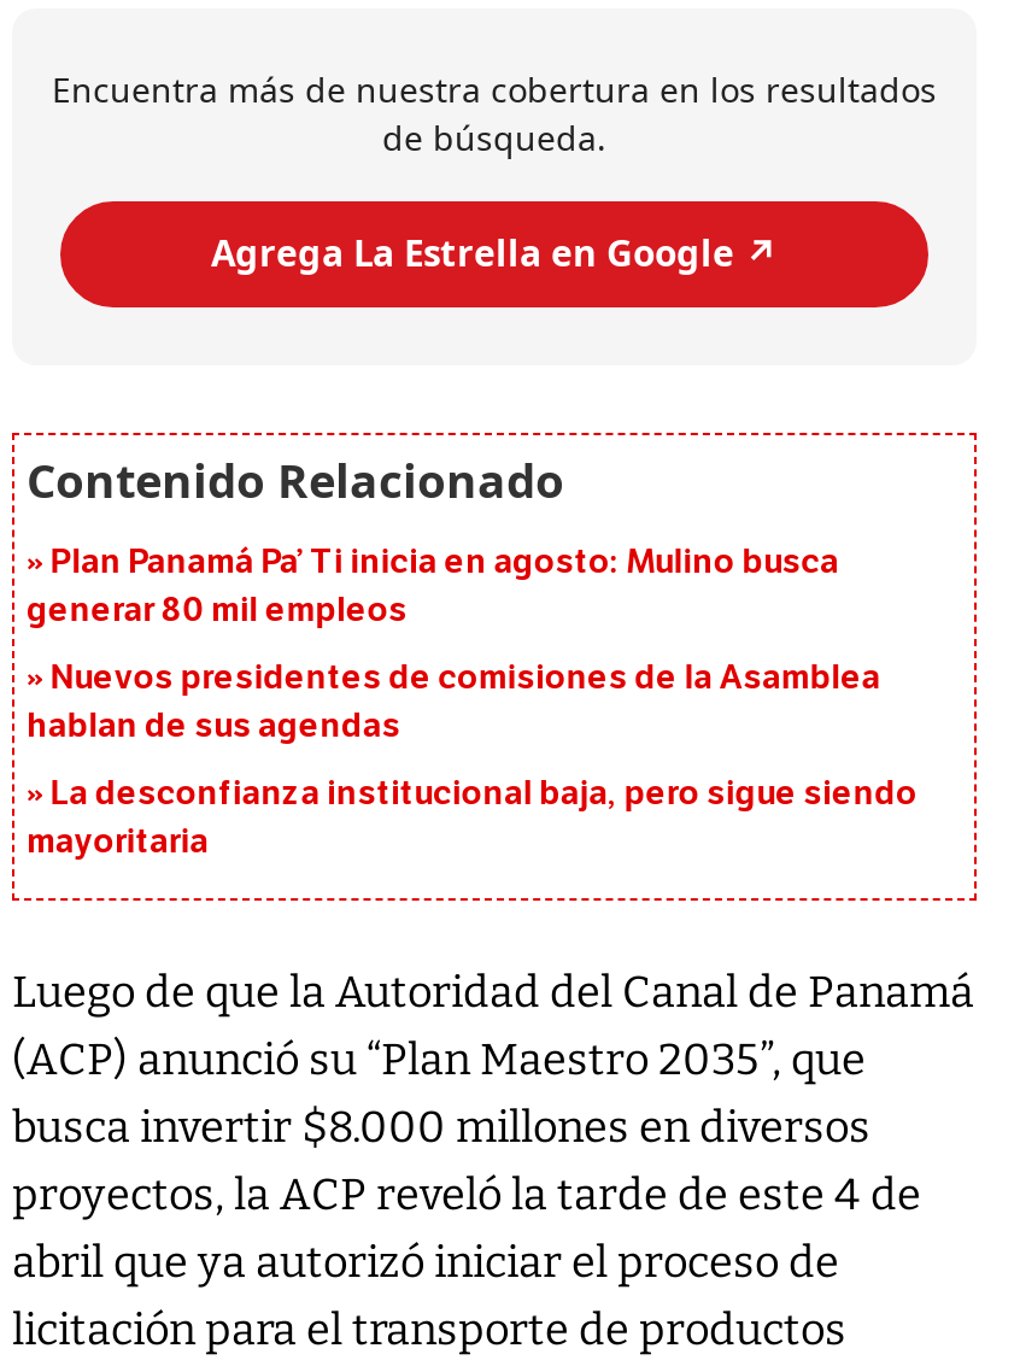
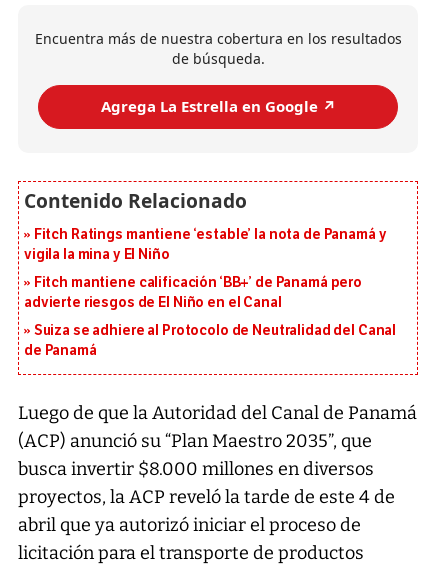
- Plan Panamá Pa’ Ti inicia en agosto: Mulino busca
- generar 80 mil empleos
+ Fitch Ratings mantiene ‘estable’ la nota de Panamá y
+ vigila la mina y El Niño

- Nuevos presidentes de comisiones de la Asamblea
- hablan de sus agendas
+ Fitch mantiene calificación ‘BB+’ de Panamá pero
+ advierte riesgos de El Niño en el Canal

- La desconfianza institucional baja, pero sigue siendo
- mayoritaria
+ Suiza se adhiere al Protocolo de Neutralidad del Canal
+ de Panamá
